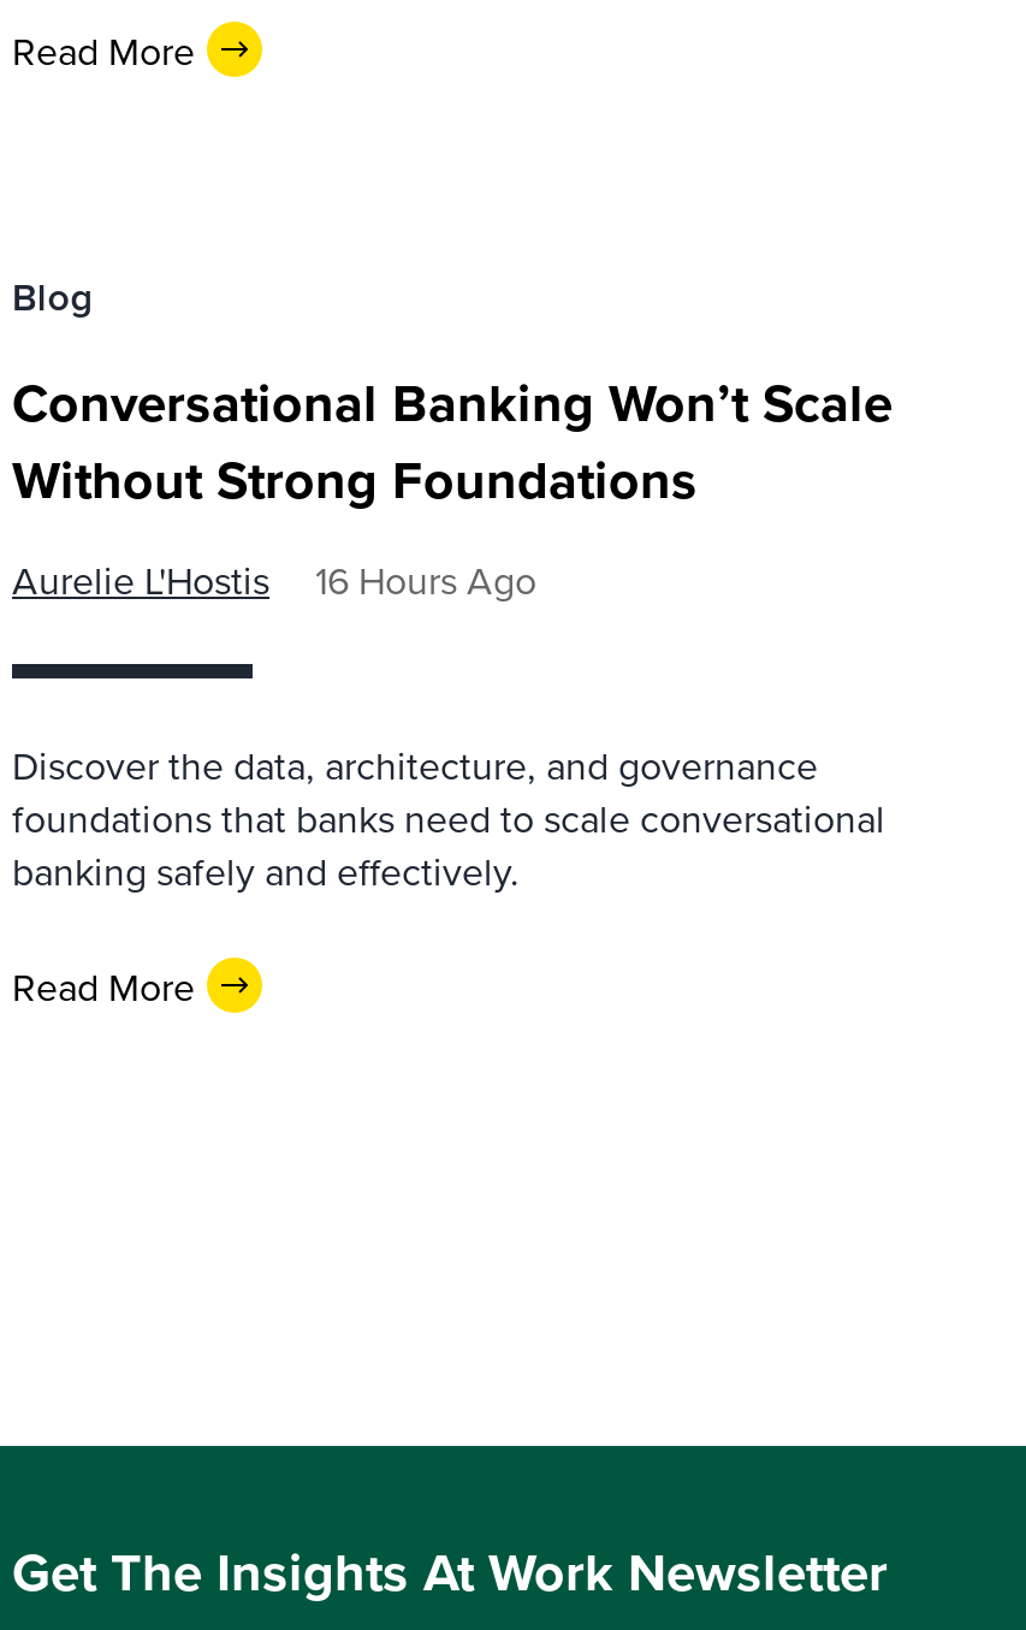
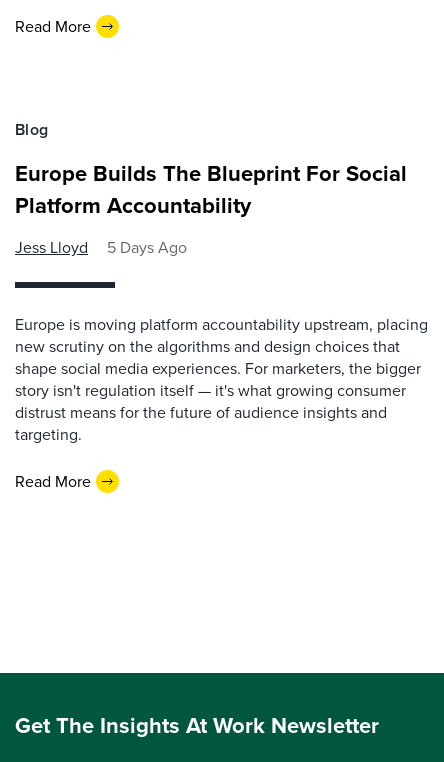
- Conversational Banking Won’t Scale
- Without Strong Foundations
+ Europe Builds The Blueprint For Social
+ Platform Accountability

- Aurelie L'Hostis
- 16 Hours Ago
+ Jess Lloyd
+ 5 Days Ago

- Discover the data, architecture, and governance
- foundations that banks need to scale conversational
- banking safely and effectively.
+ Europe is moving platform accountability upstream, placing
+ new scrutiny on the algorithms and design choices that
+ shape social media experiences. For marketers, the bigger
+ story isn't regulation itself — it's what growing consumer
+ distrust means for the future of audience insights and
+ targeting.
